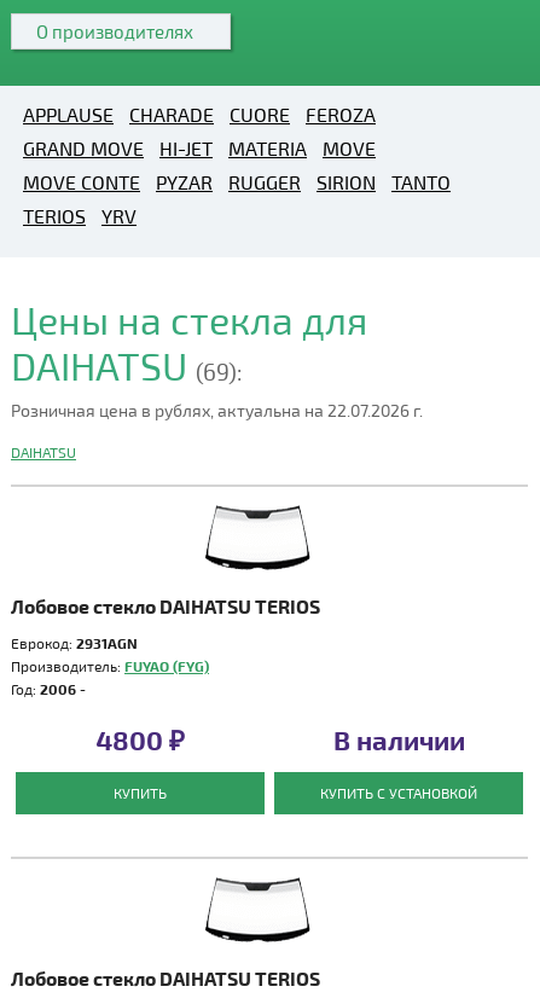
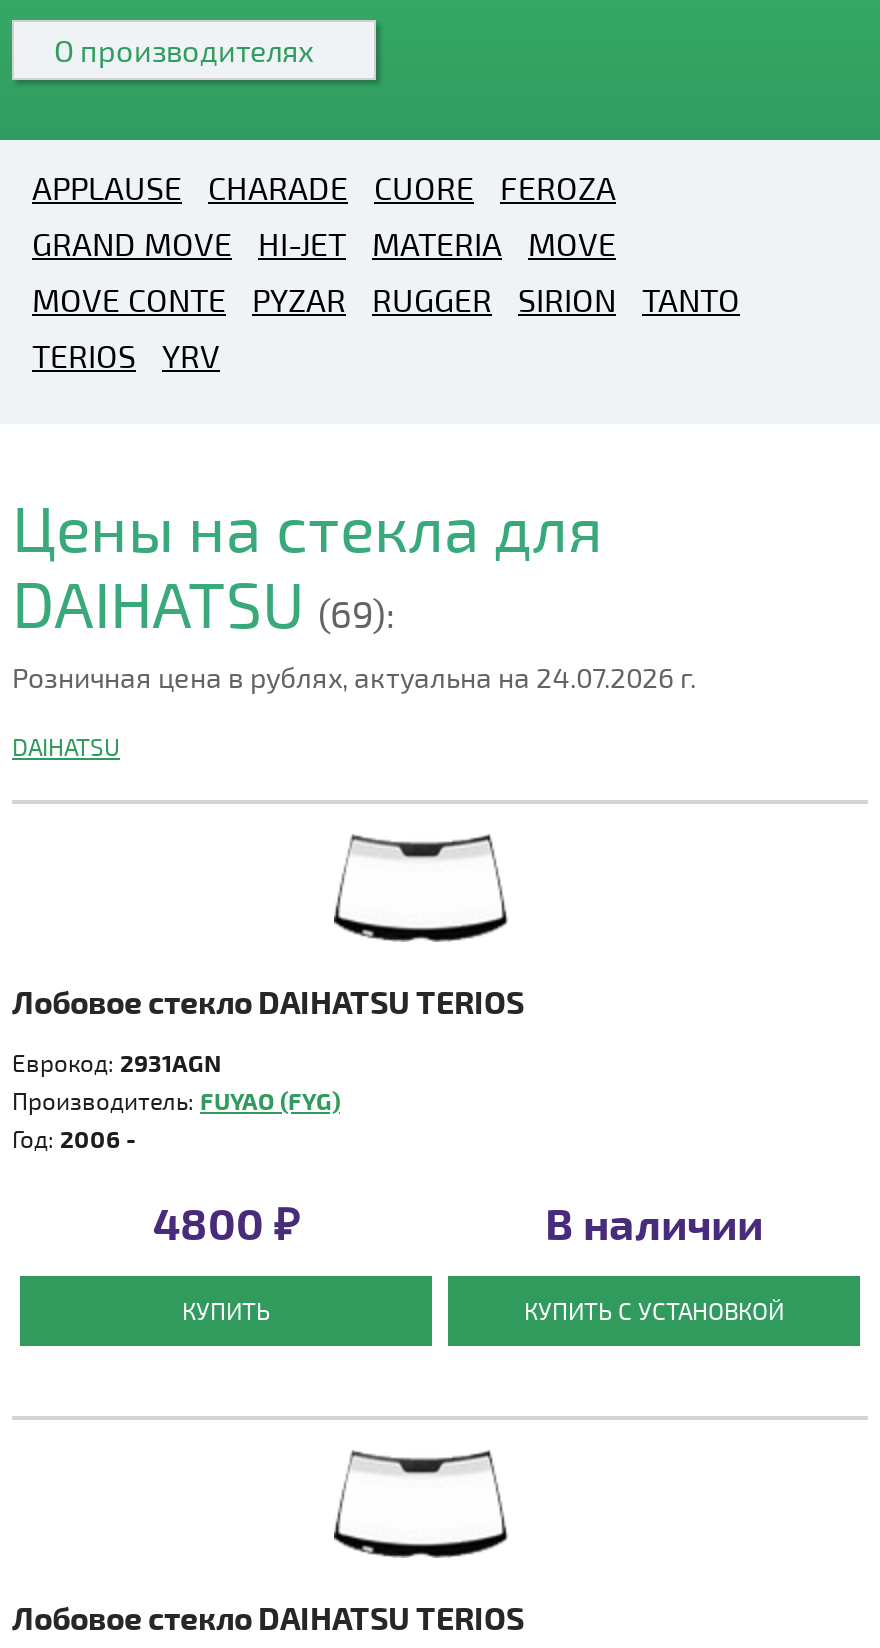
- Розничная цена в рублях, актуальна на 22.07.2026 г.
+ Розничная цена в рублях, актуальна на 24.07.2026 г.
